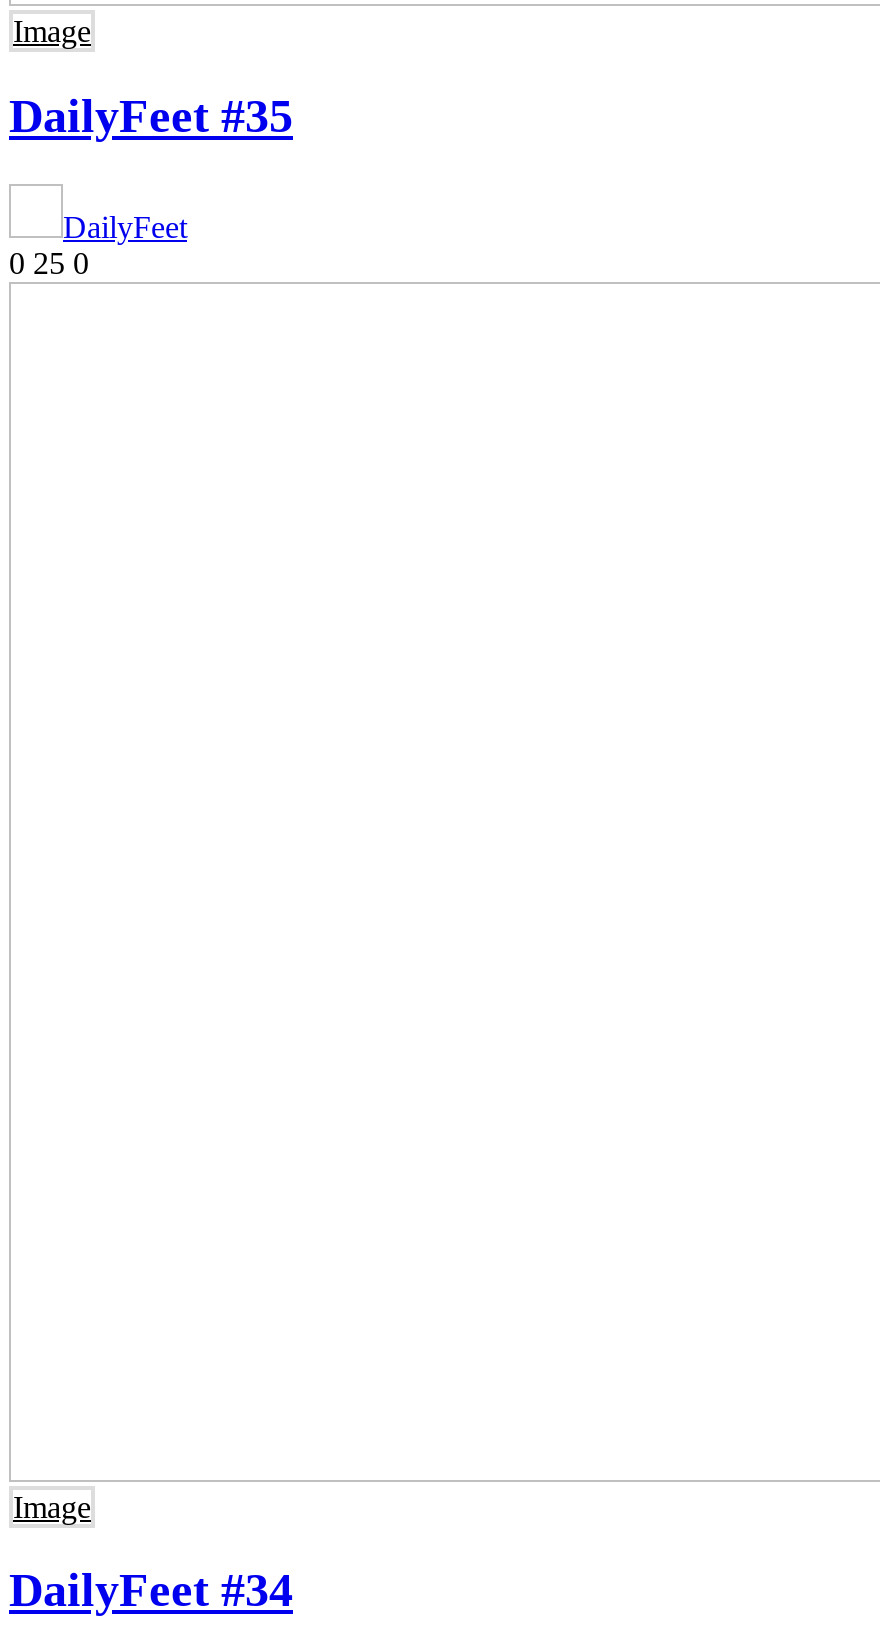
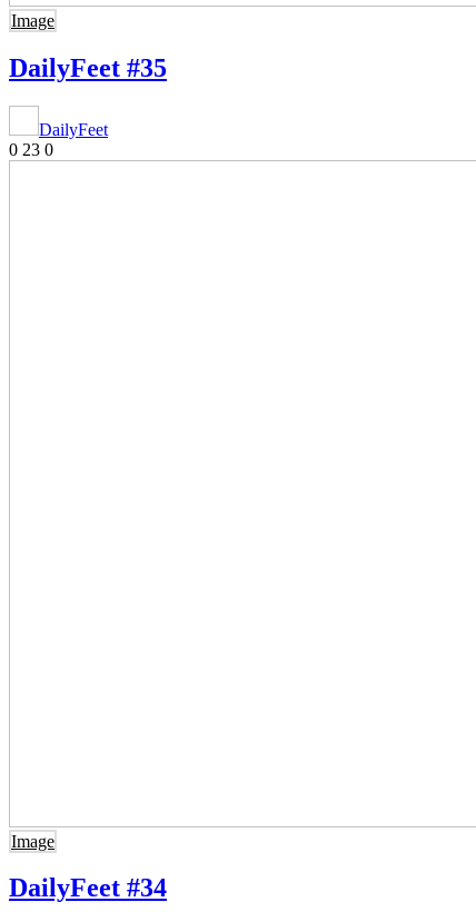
- 0 25 0
+ 0 23 0
